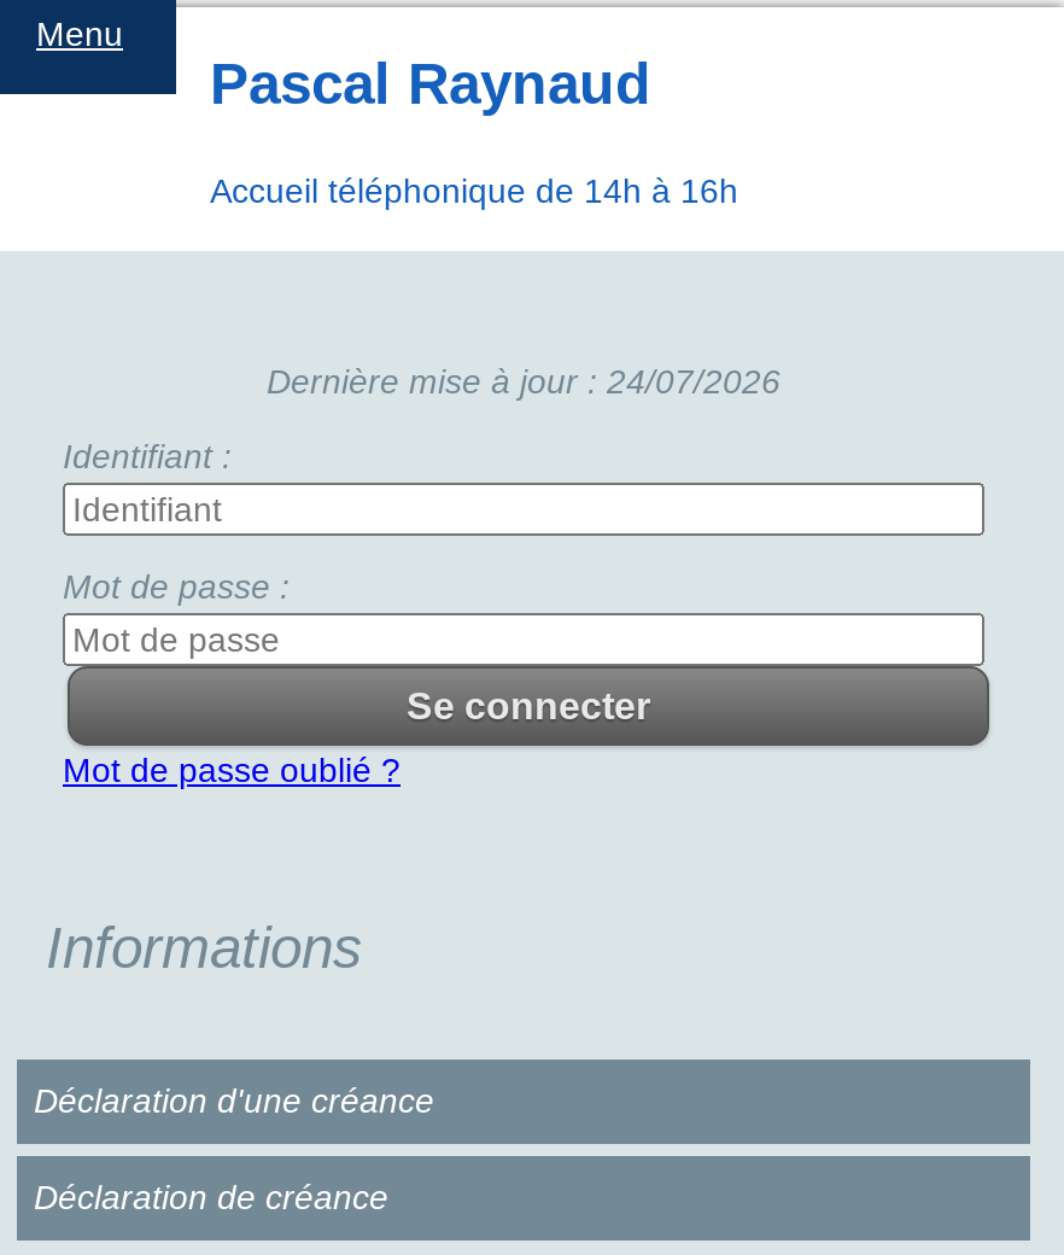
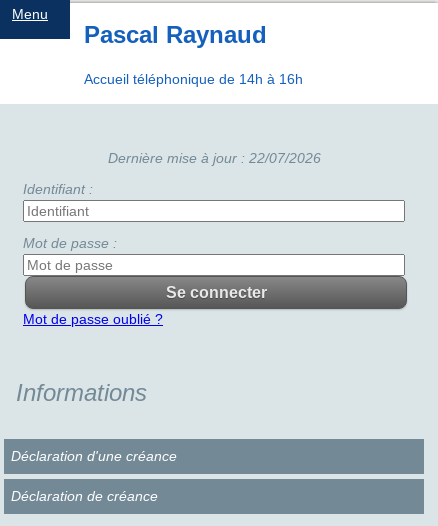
- Dernière mise à jour : 24/07/2026
+ Dernière mise à jour : 22/07/2026
